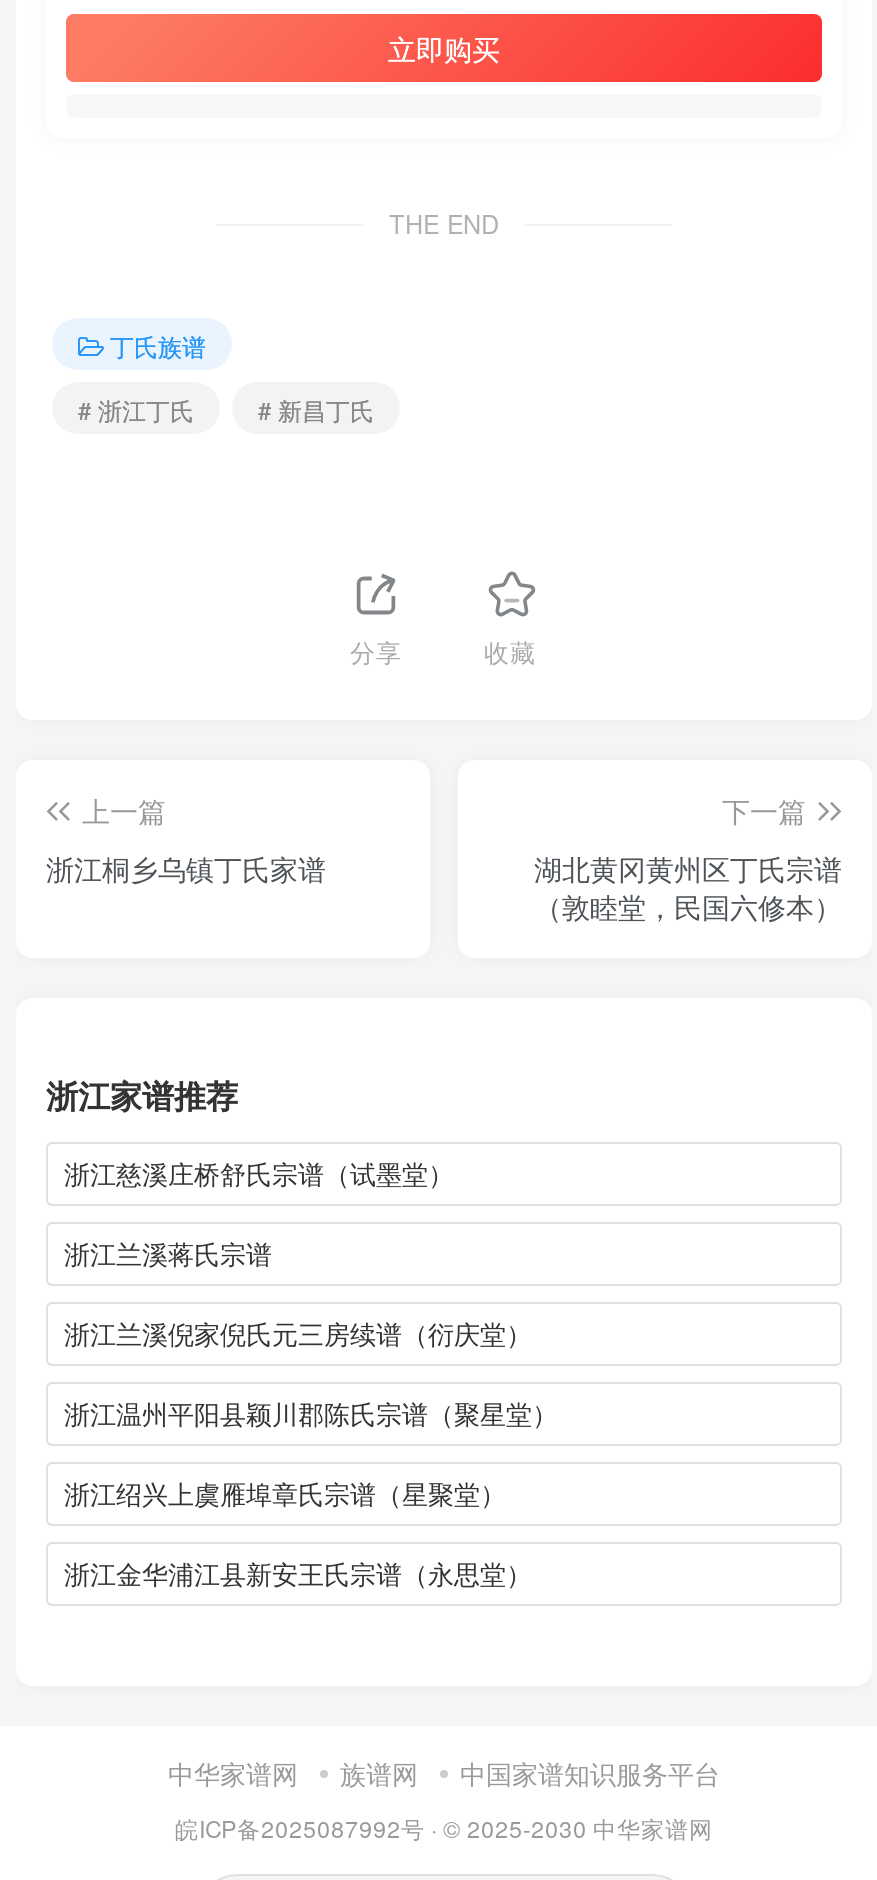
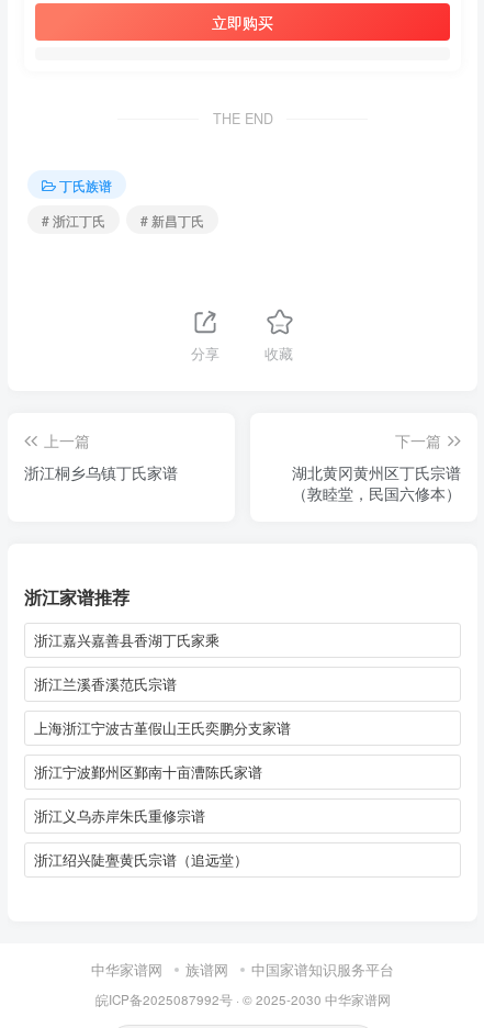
- 浙江慈溪庄桥舒氏宗谱（试墨堂）
+ 浙江嘉兴嘉善县香湖丁氏家乘

- 浙江兰溪蒋氏宗谱
+ 浙江兰溪香溪范氏宗谱

- 浙江兰溪倪家倪氏元三房续谱（衍庆堂）
+ 上海浙江宁波古堇假山王氏奕鹏分支家谱

- 浙江温州平阳县颖川郡陈氏宗谱（聚星堂）
+ 浙江宁波鄞州区鄞南十亩漕陈氏家谱

- 浙江绍兴上虞雁埠章氏宗谱（星聚堂）
+ 浙江义乌赤岸朱氏重修宗谱

- 浙江金华浦江县新安王氏宗谱（永思堂）
+ 浙江绍兴陡亹黄氏宗谱（追远堂）
